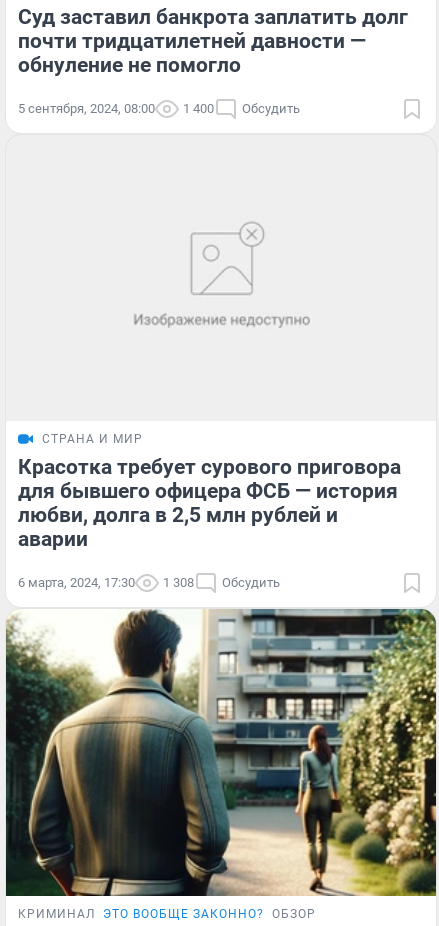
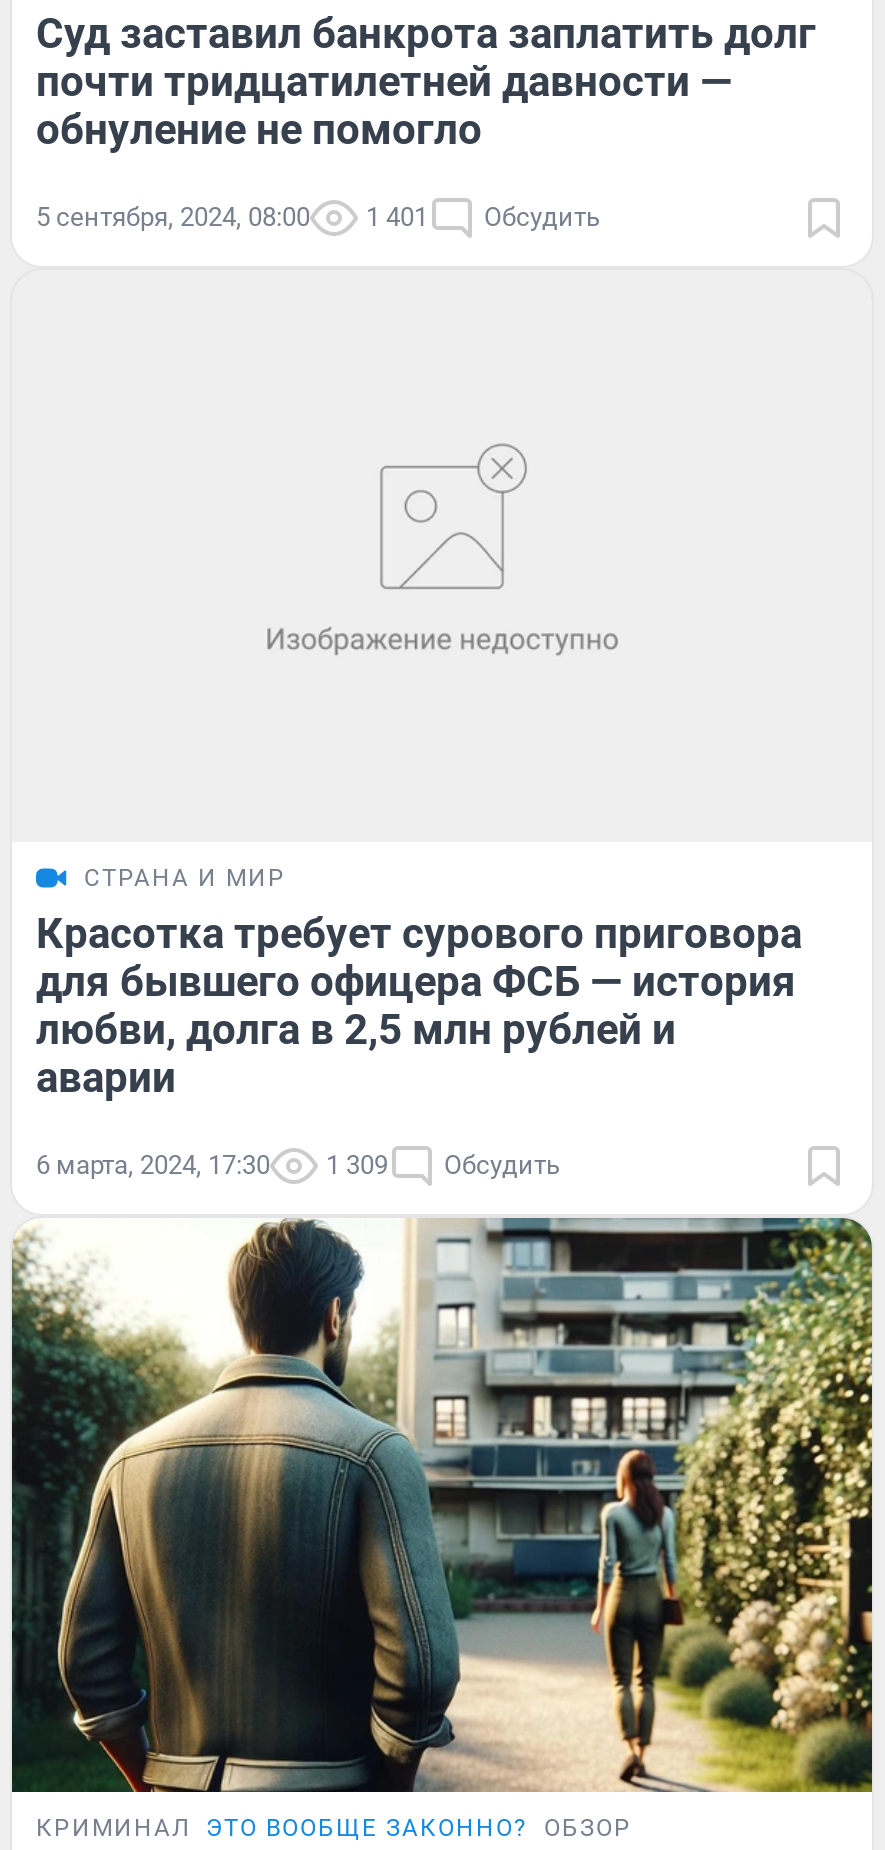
- 5 сентября, 2024, 08:00 1 400 Обсудить
+ 5 сентября, 2024, 08:00 1 401 Обсудить

- 6 марта, 2024, 17:30 1 308 Обсудить
+ 6 марта, 2024, 17:30 1 309 Обсудить
